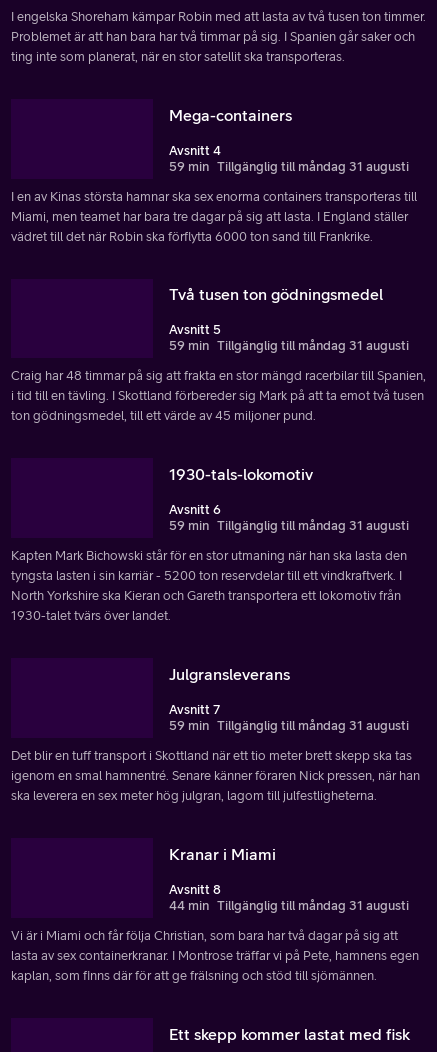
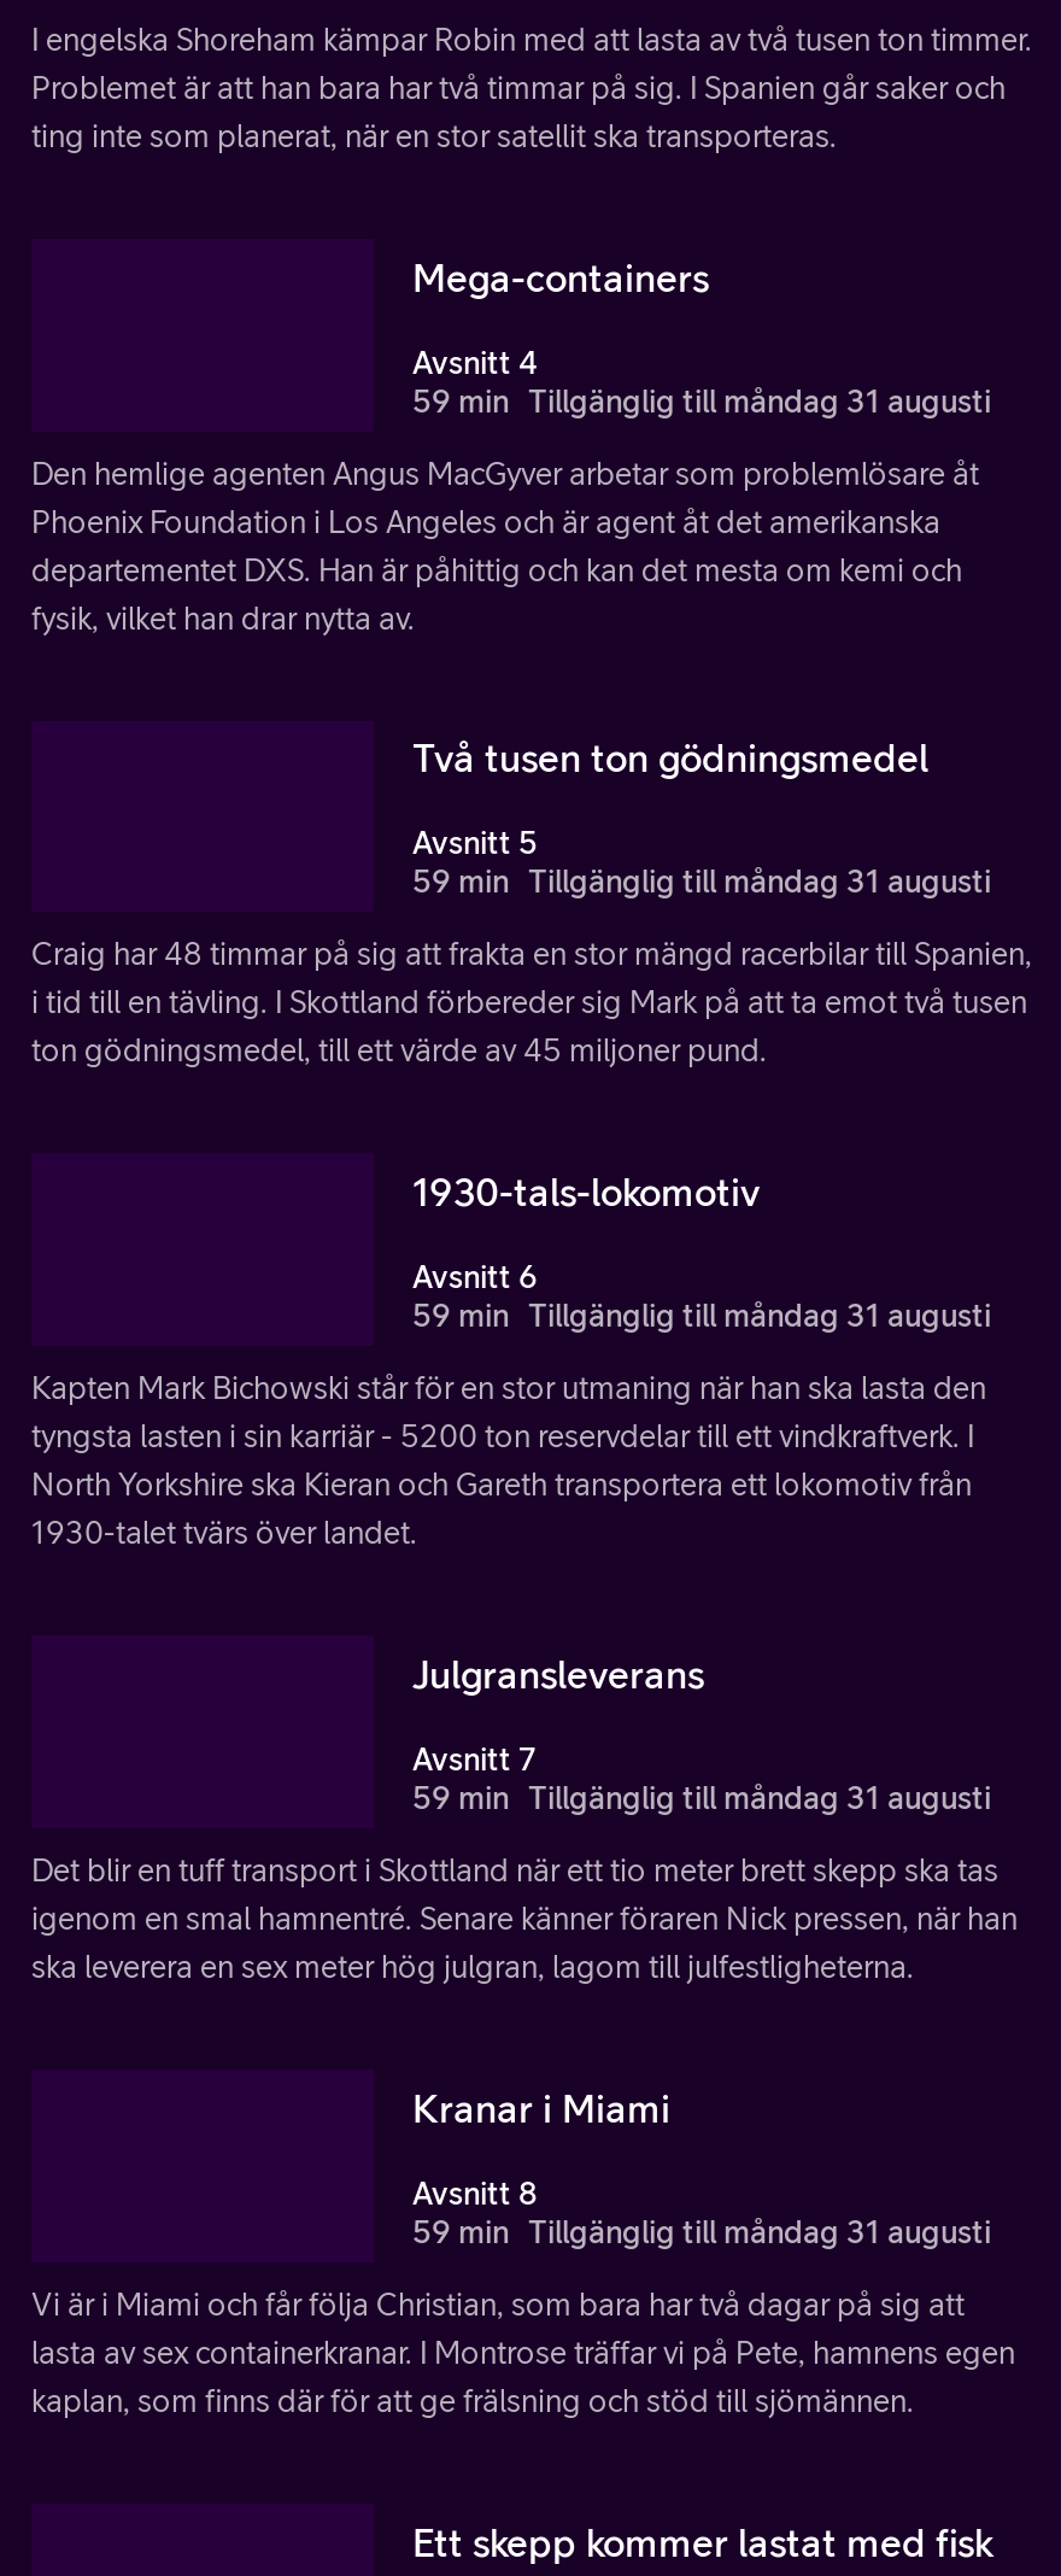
- I en av Kinas största hamnar ska sex enorma containers transporteras till
- Miami, men teamet har bara tre dagar på sig att lasta. I England ställer
- vädret till det när Robin ska förflytta 6000 ton sand till Frankrike.
+ Den hemlige agenten Angus MacGyver arbetar som problemlösare åt
+ Phoenix Foundation i Los Angeles och är agent åt det amerikanska
+ departementet DXS. Han är påhittig och kan det mesta om kemi och
+ fysik, vilket han drar nytta av.

- 44 min Tillgänglig till måndag 31 augusti
+ 59 min Tillgänglig till måndag 31 augusti
